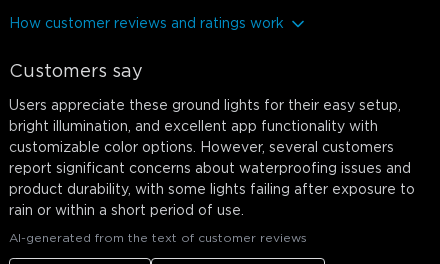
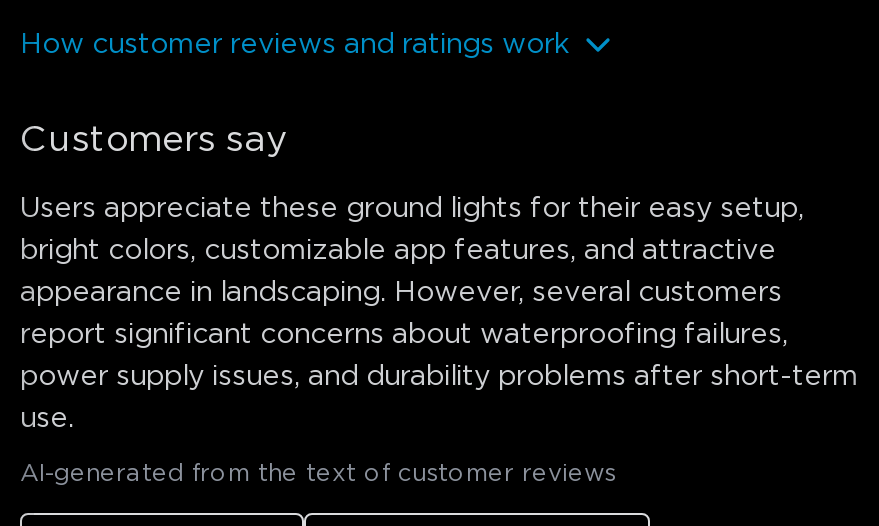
- bright illumination, and excellent app functionality with
+ bright colors, customizable app features, and attractive

- customizable color options. However, several customers
+ appearance in landscaping. However, several customers

- report significant concerns about waterproofing issues and
+ report significant concerns about waterproofing failures,

- product durability, with some lights failing after exposure to
+ power supply issues, and durability problems after short-term

- rain or within a short period of use.
+ use.
